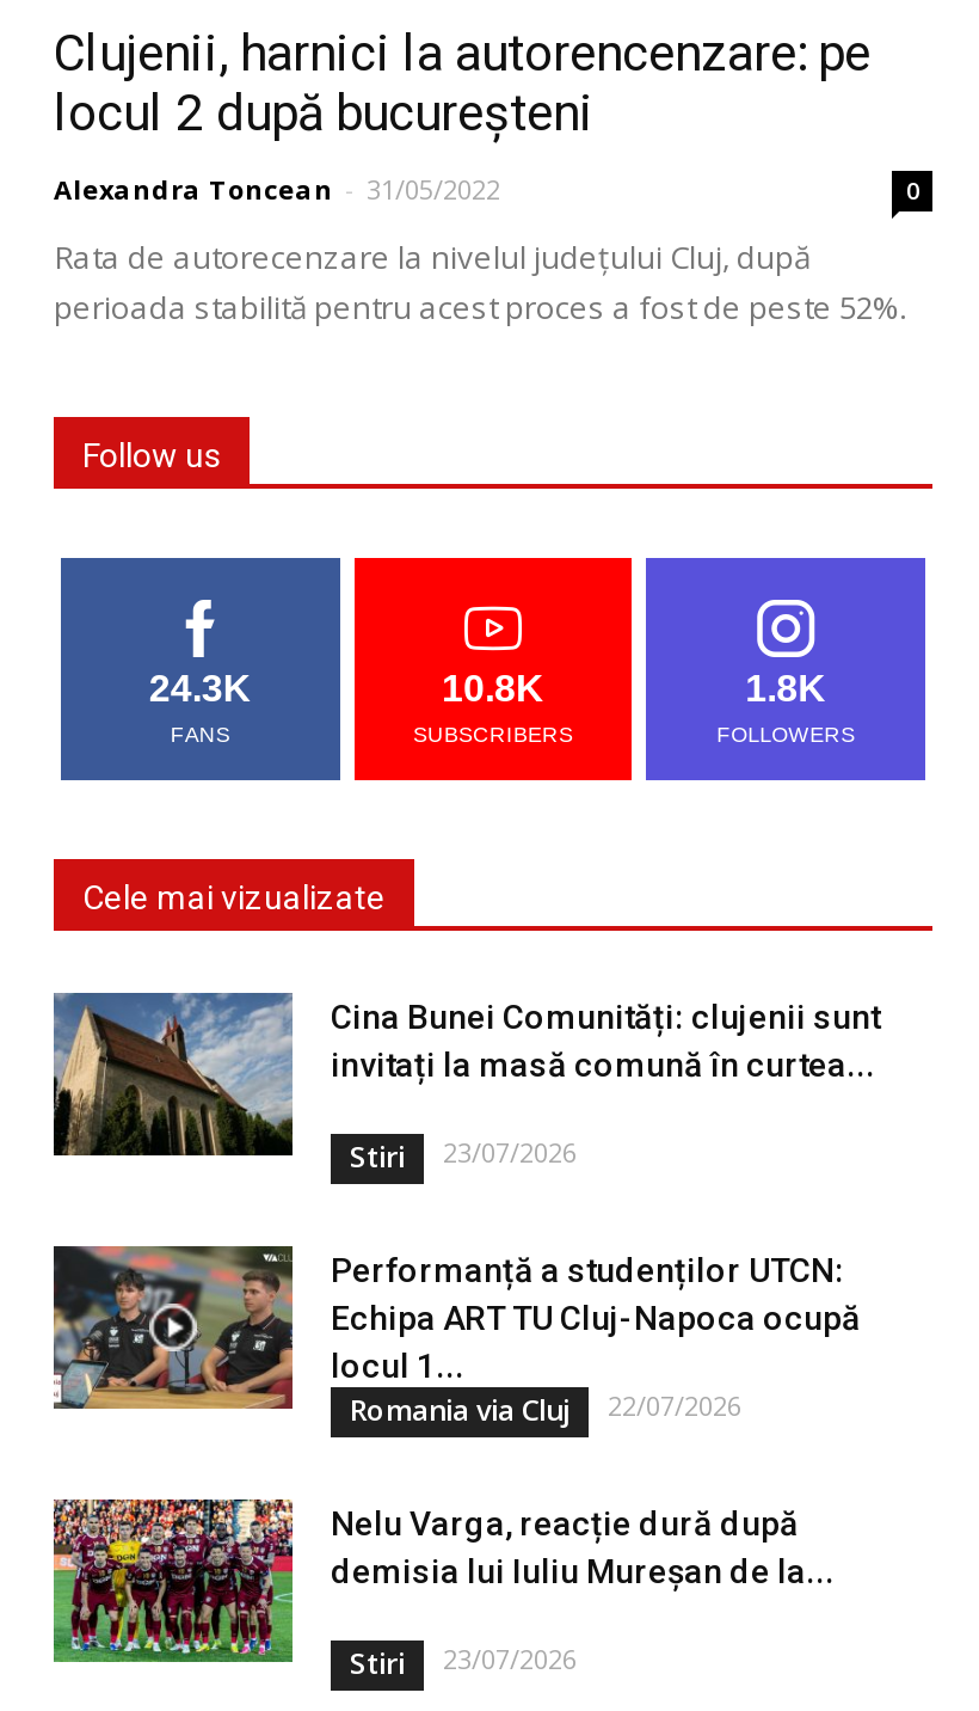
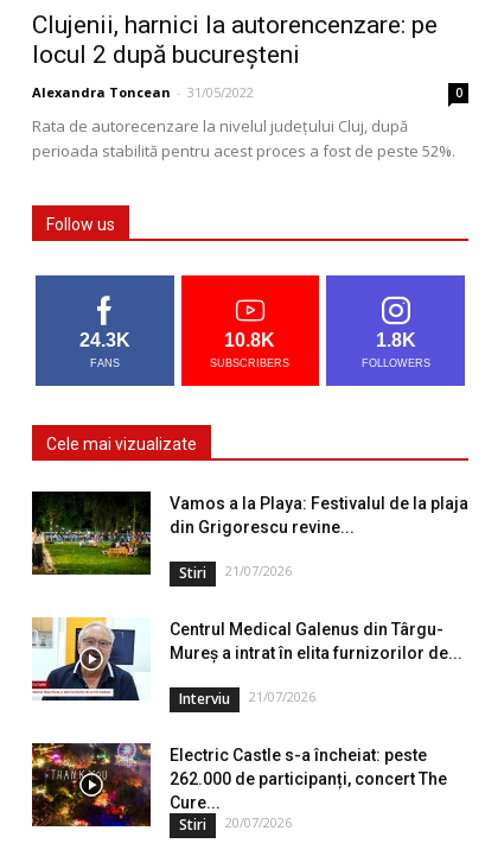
- [image]
- Cina Bunei Comunități: clujenii sunt
- invitați la masă comună în curtea...
+ [image]
+ Vamos a la Playa: Festivalul de la plaja
+ din Grigorescu revine...

- [image]
- 23/07/2026
- Performanță a studenților UTCN:
- Echipa ART TU Cluj-Napoca ocupă
- locul 1...
- Romania via Cluj
- 22/07/2026
- Nelu Varga, reacție dură după
- demisia lui Iuliu Mureșan de la...
+ [image]
+ 21/07/2026
+ Centrul Medical Galenus din Târgu-
+ Mureș a intrat în elita furnizorilor de...
+ Interviu
+ 21/07/2026
+ Electric Castle s-a încheiat: peste
+ 262.000 de participanți, concert The
+ Cure...

- [image]
- Stiri 23/07/2026
+ [image]
+ Stiri 20/07/2026
